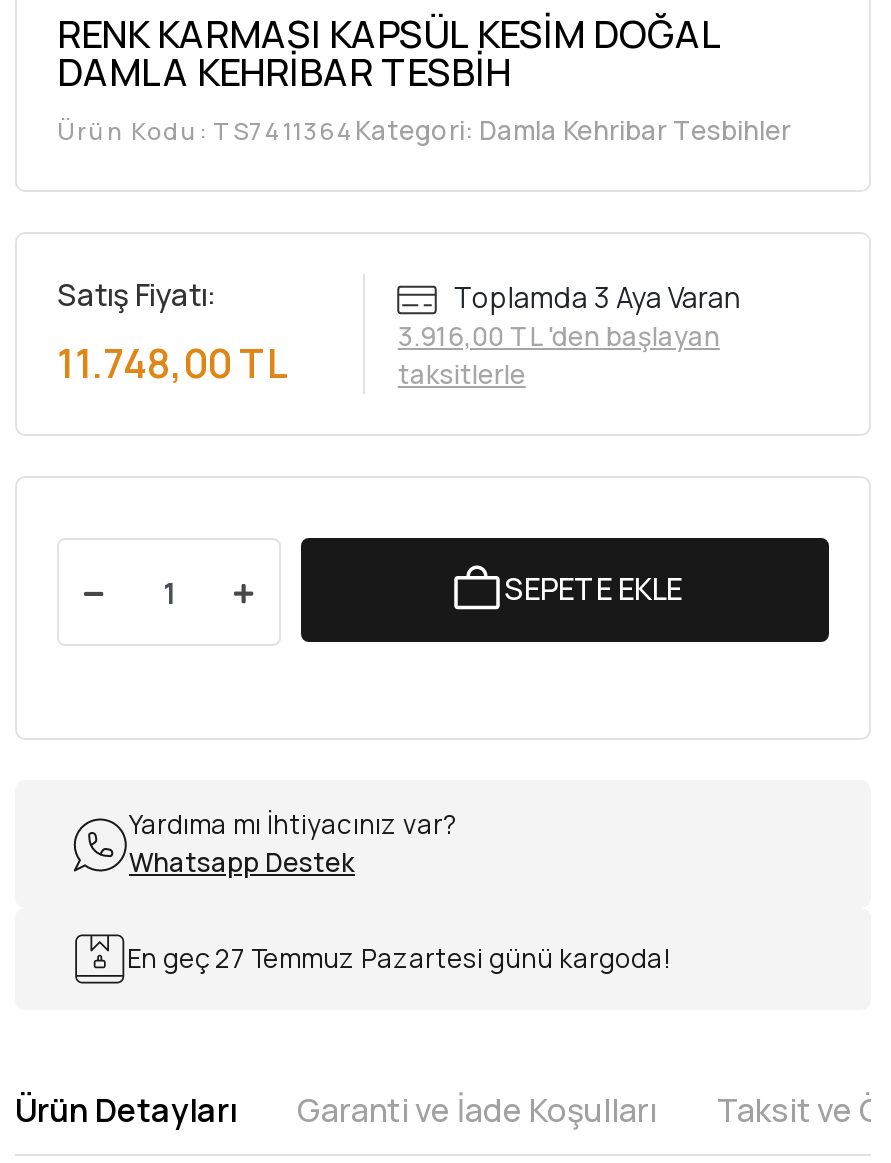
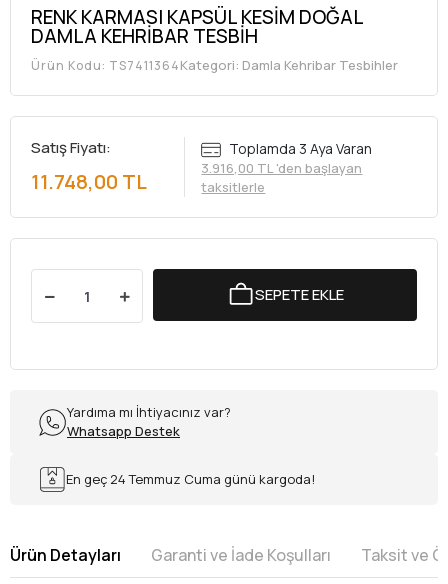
- En geç 27 Temmuz Pazartesi günü kargoda!
+ En geç 24 Temmuz Cuma günü kargoda!
